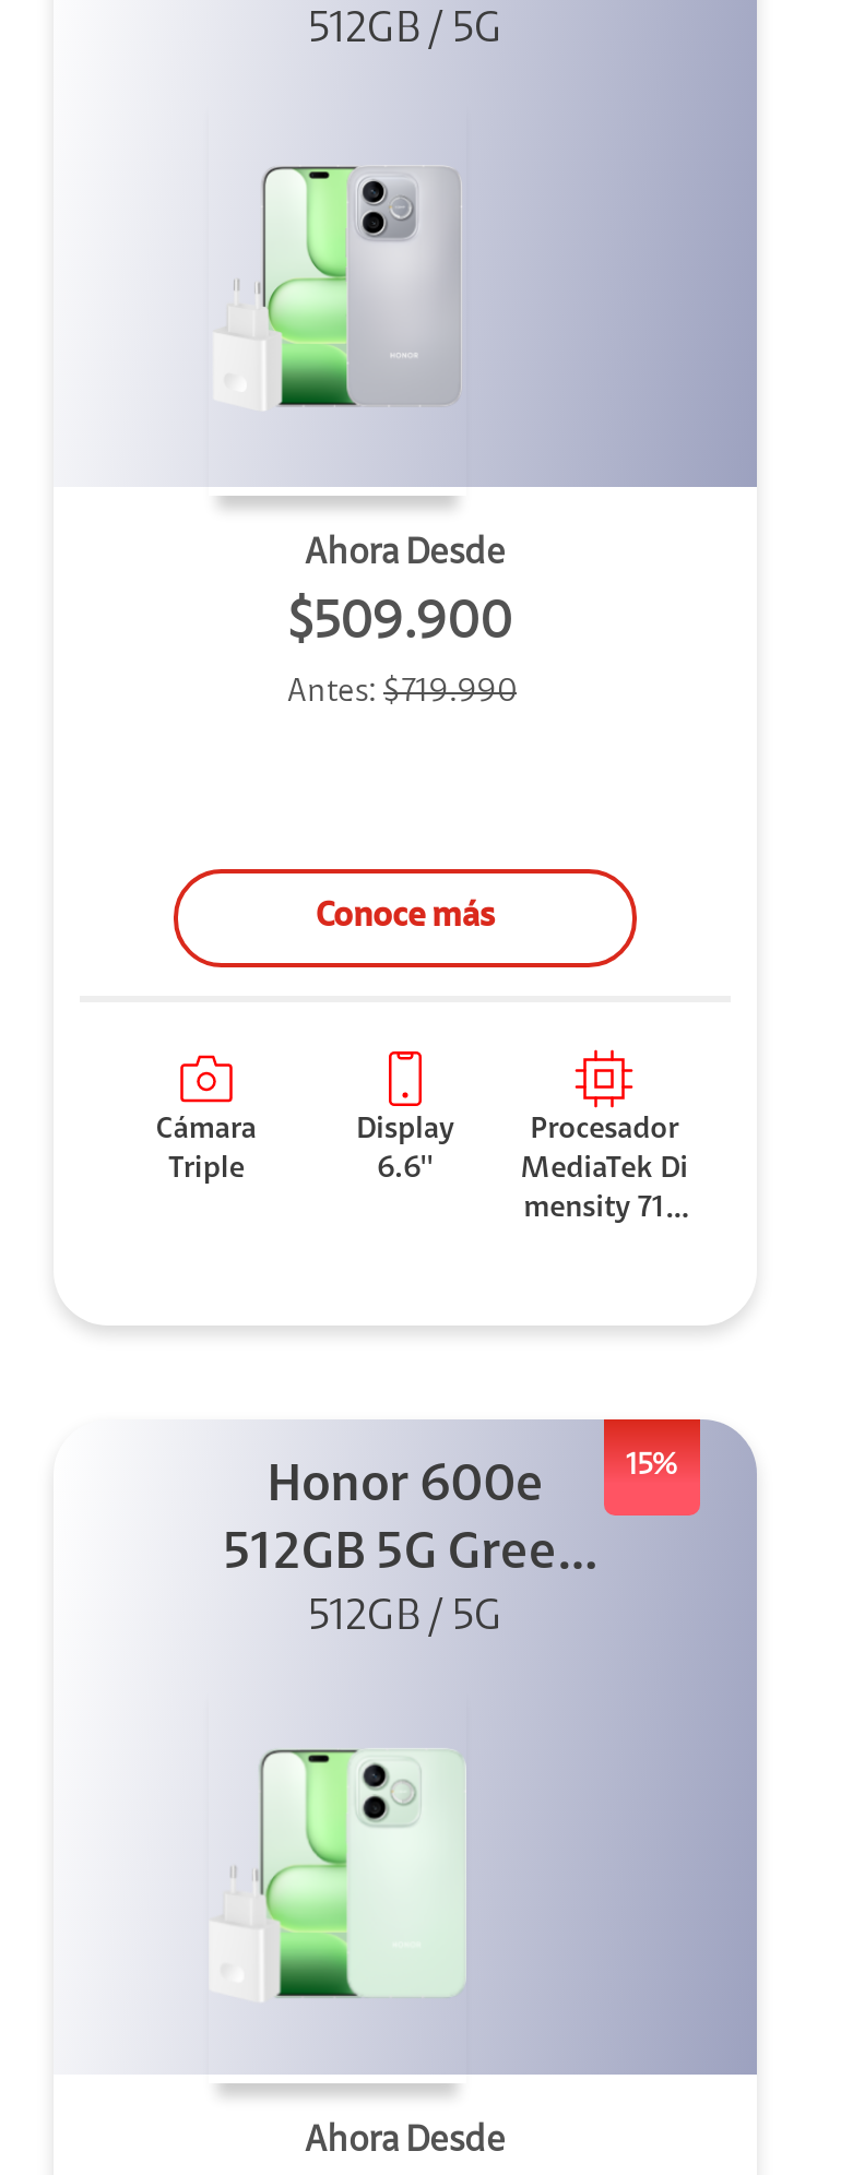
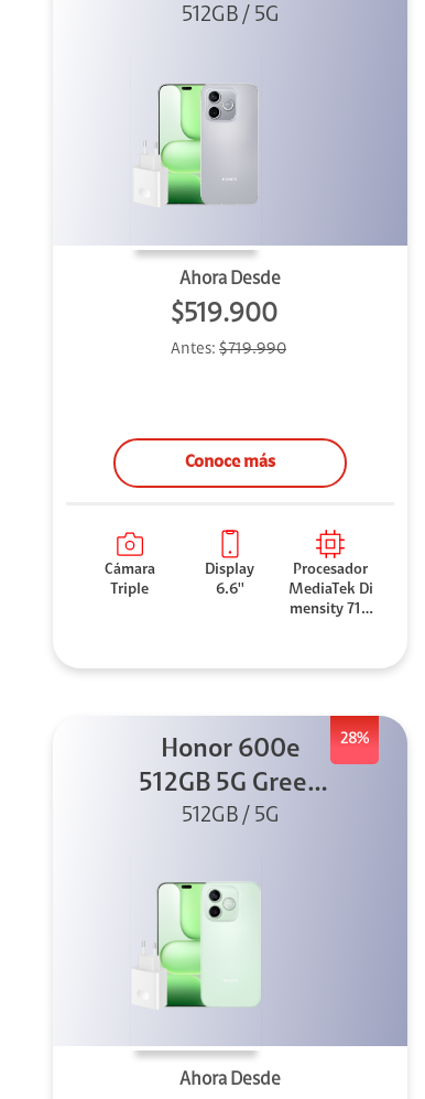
- $509.900
+ $519.900

- 15%
+ 28%
